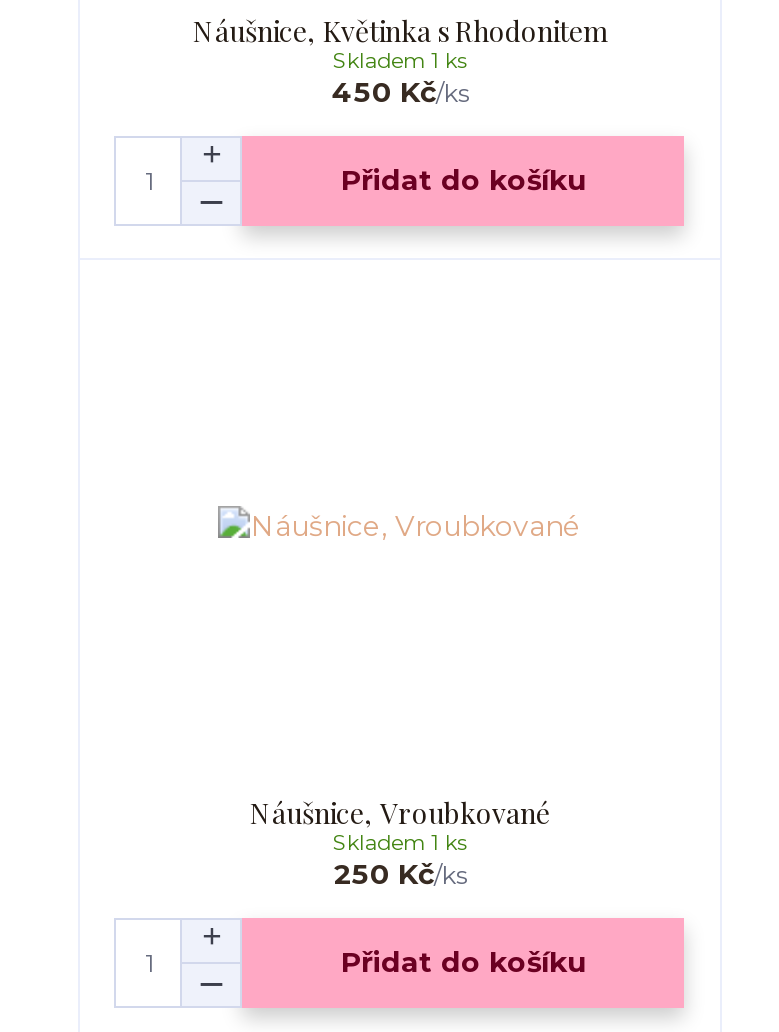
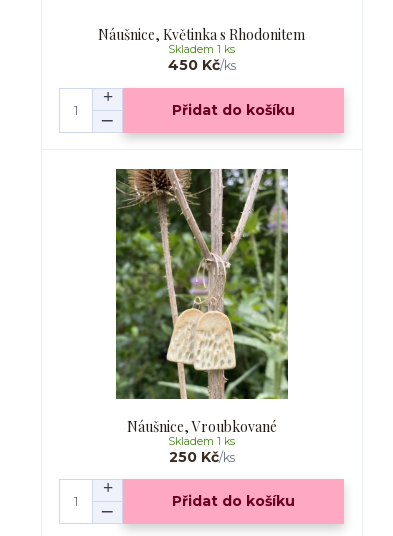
+ [image]
